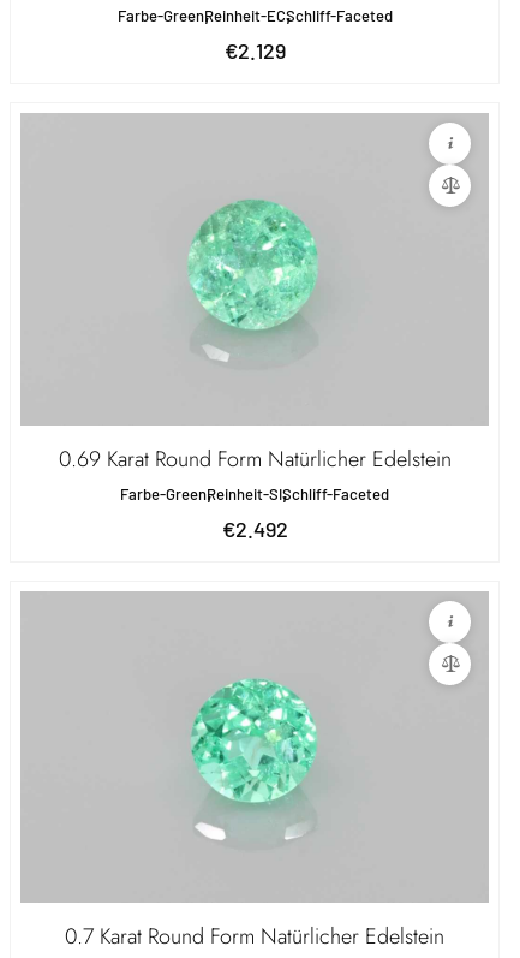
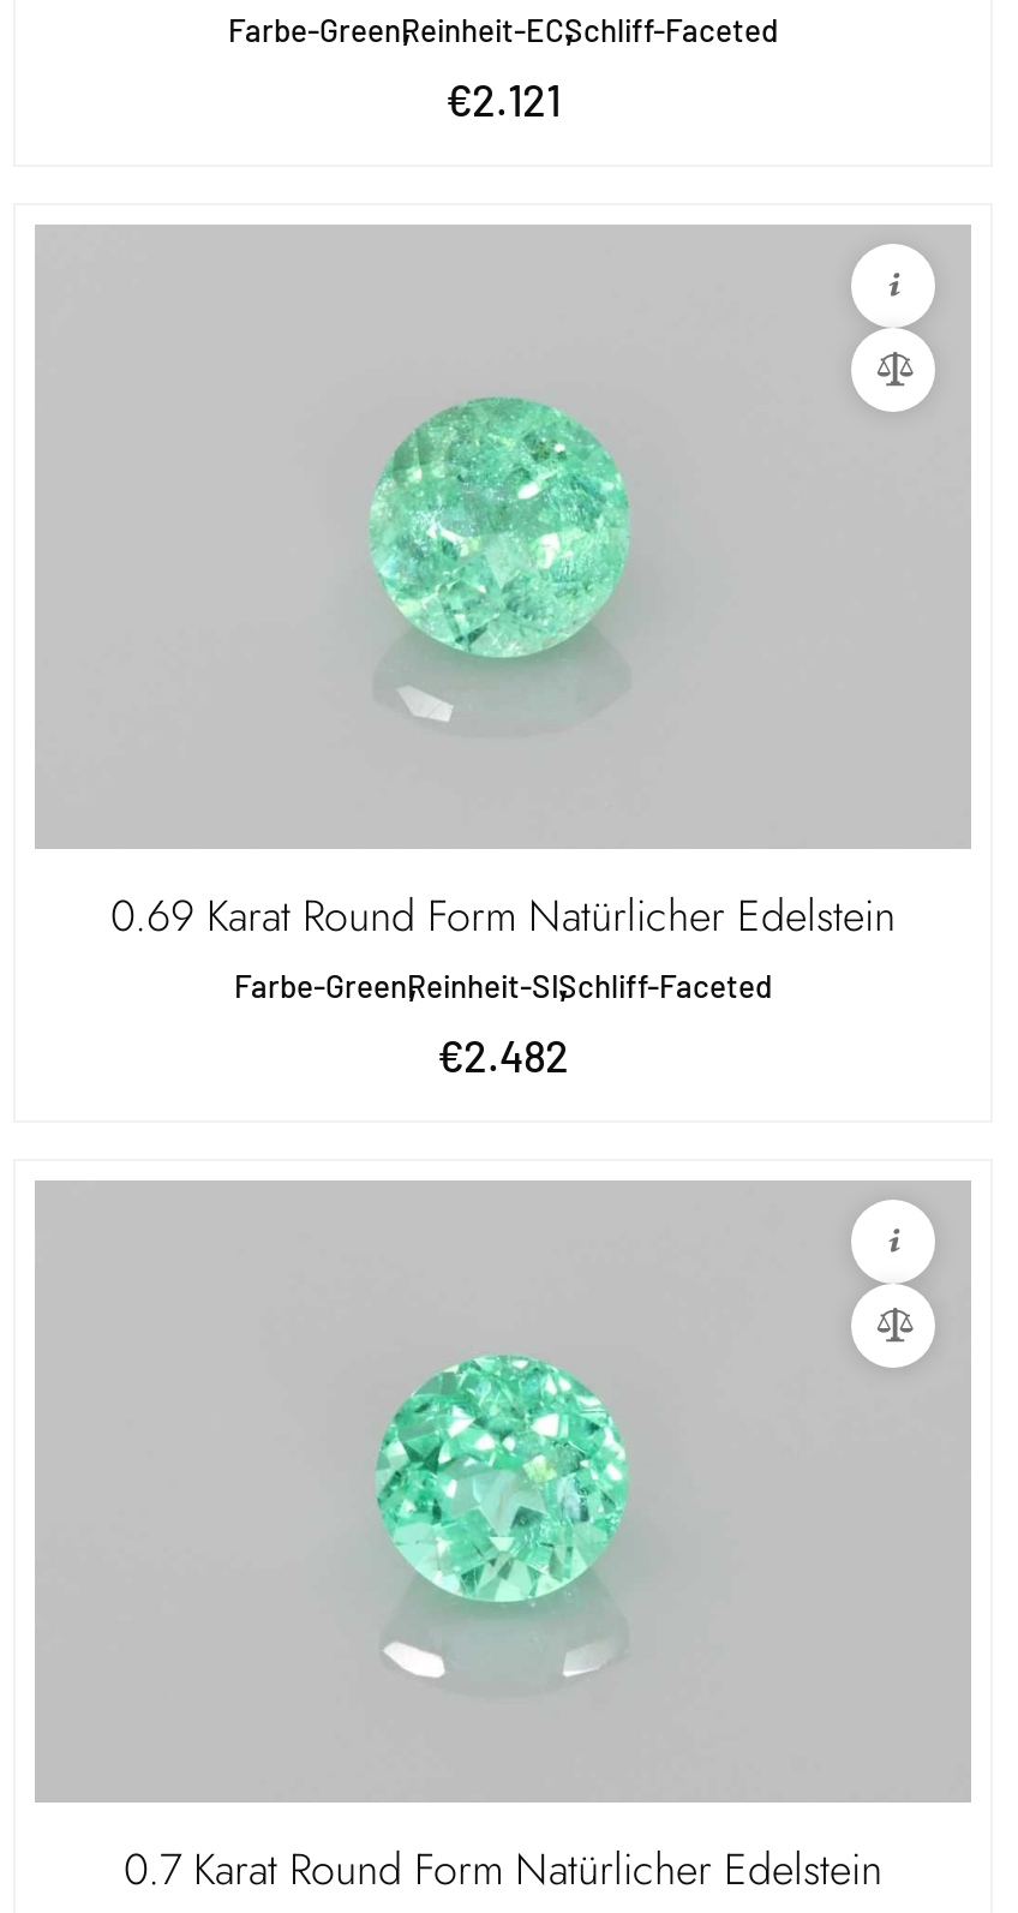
- €2.129
+ €2.121

- €2.492
+ €2.482
